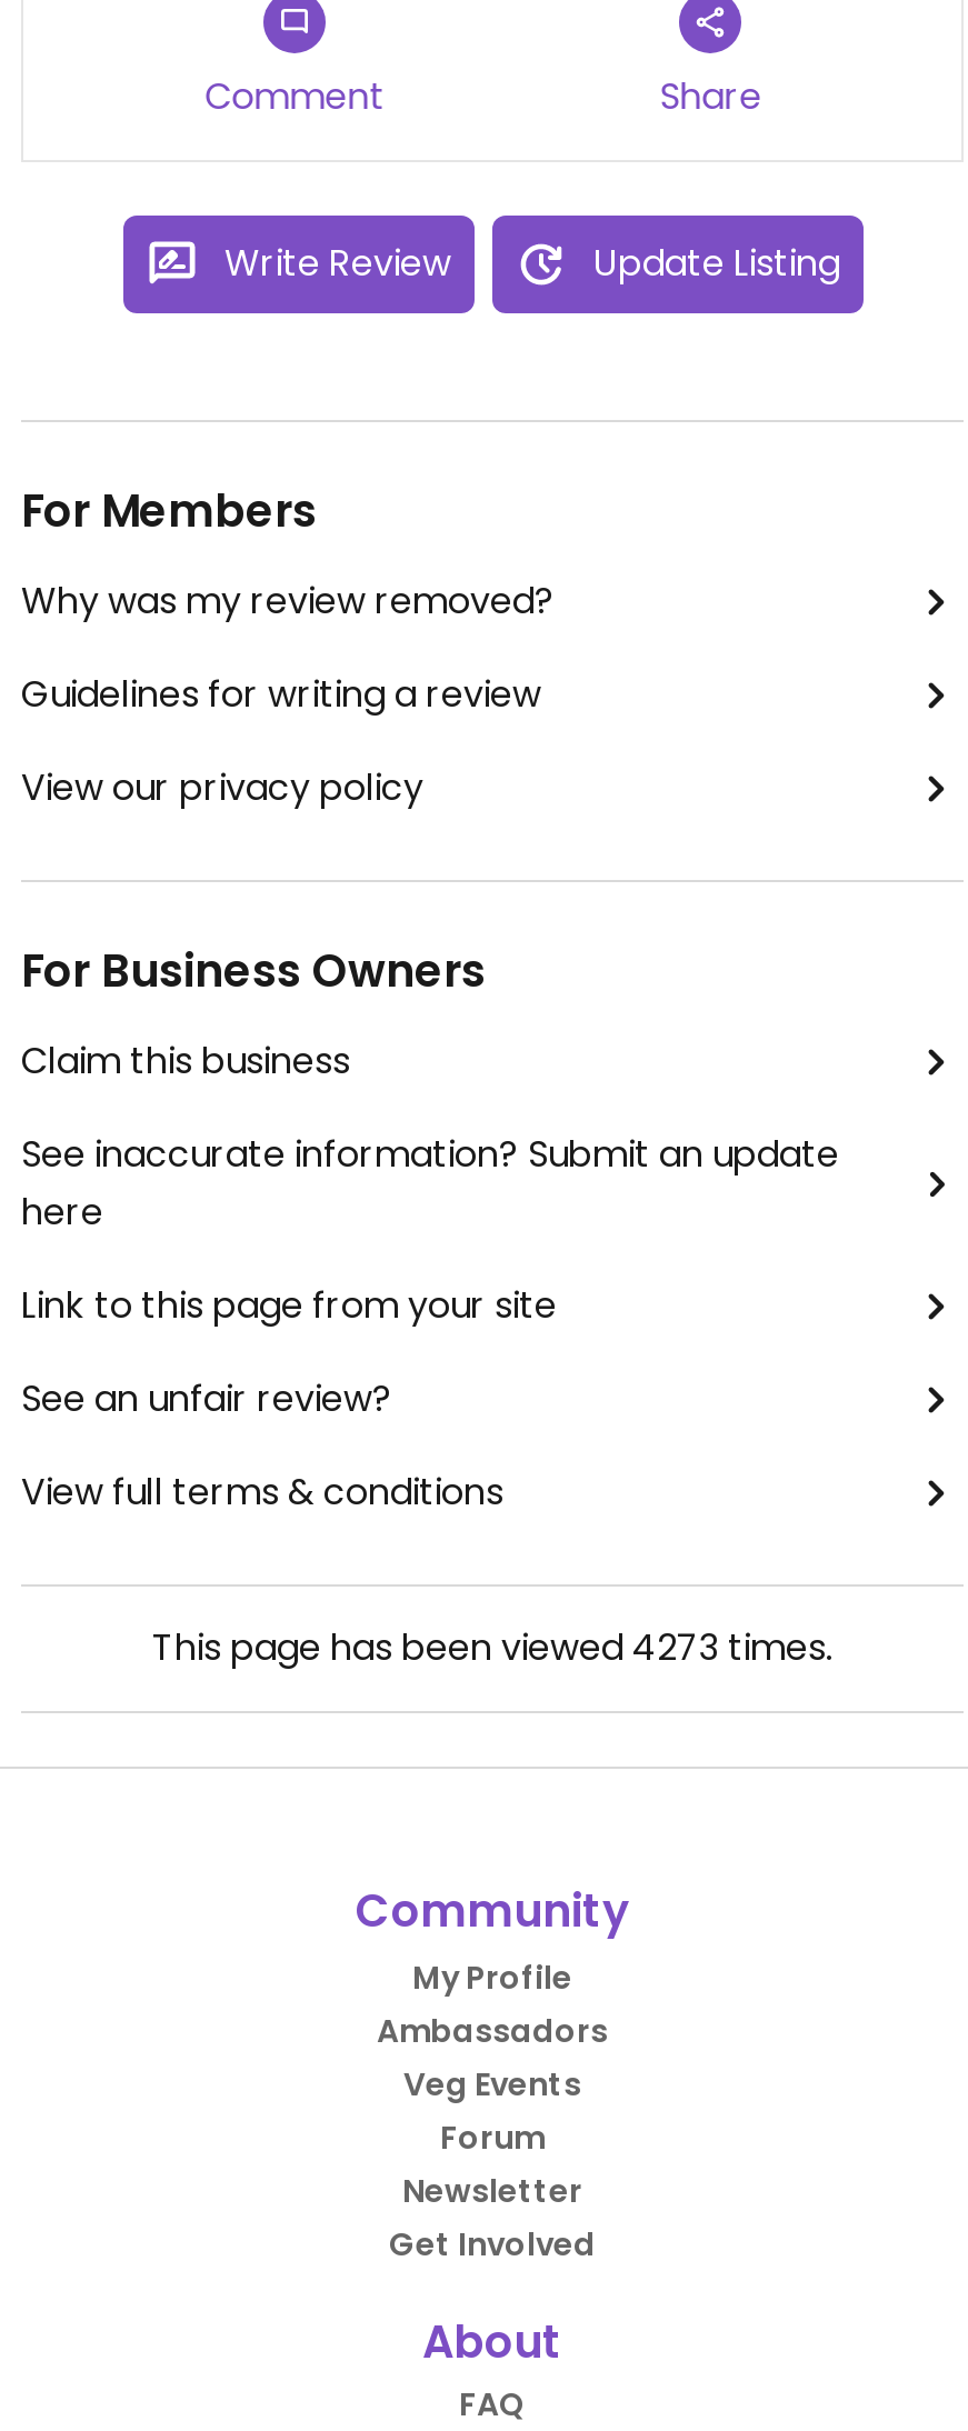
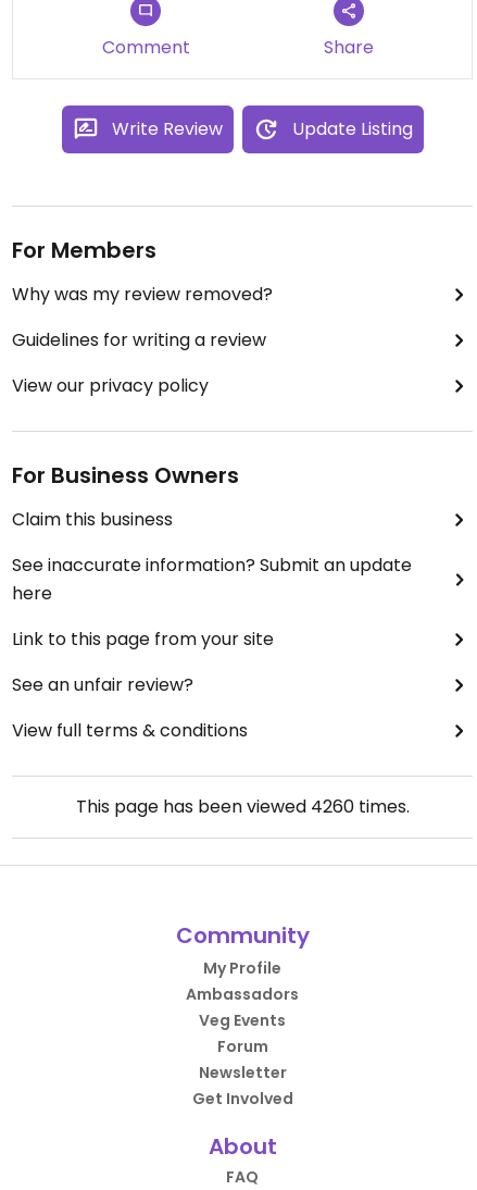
- This page has been viewed 4273 times.
+ This page has been viewed 4260 times.
